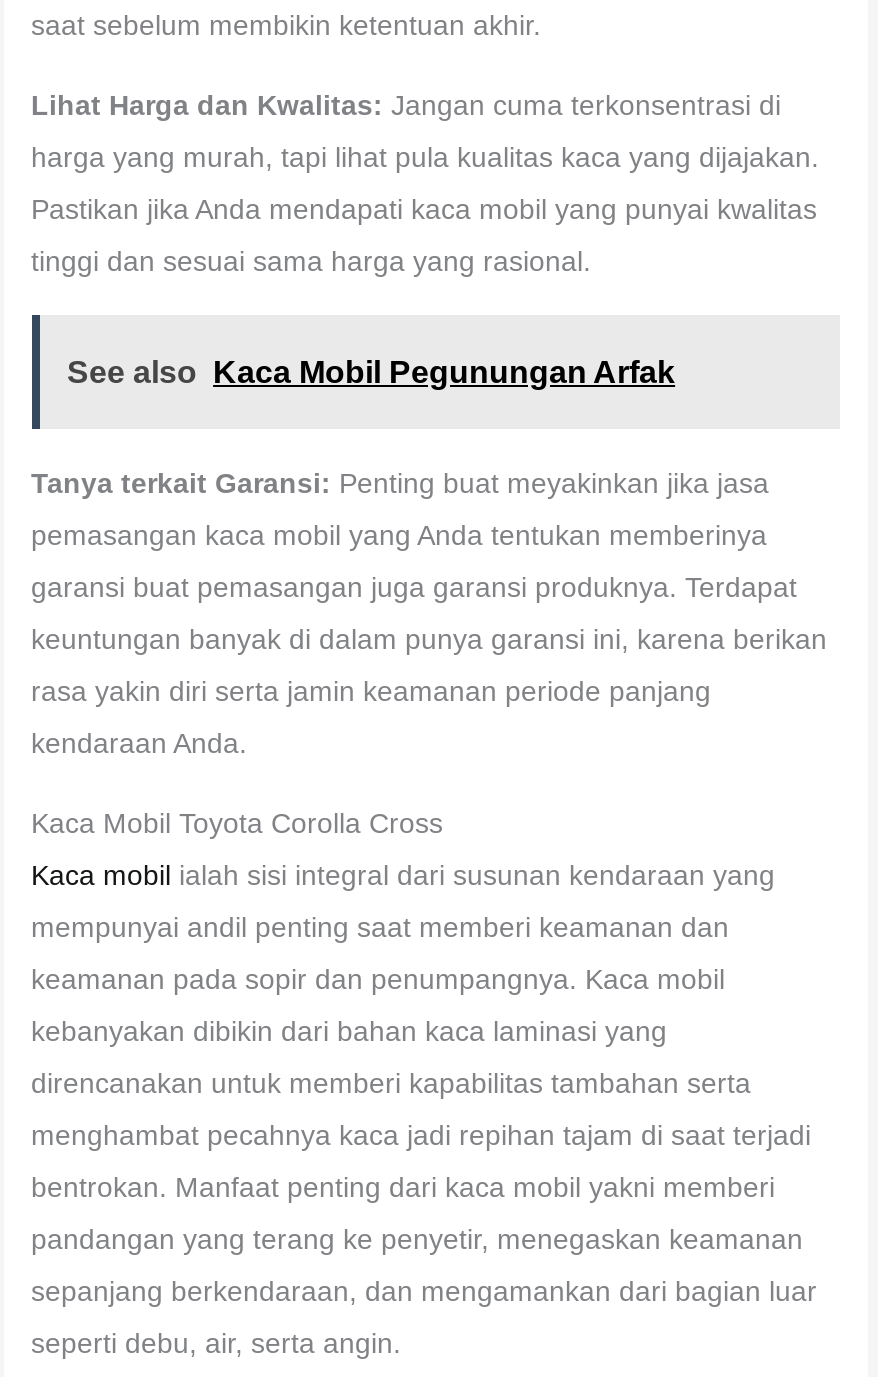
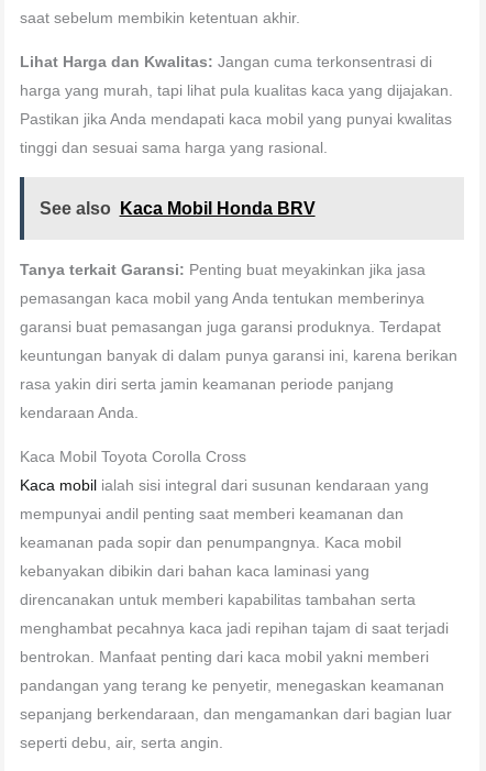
- See also Kaca Mobil Pegunungan Arfak
+ See also Kaca Mobil Honda BRV
